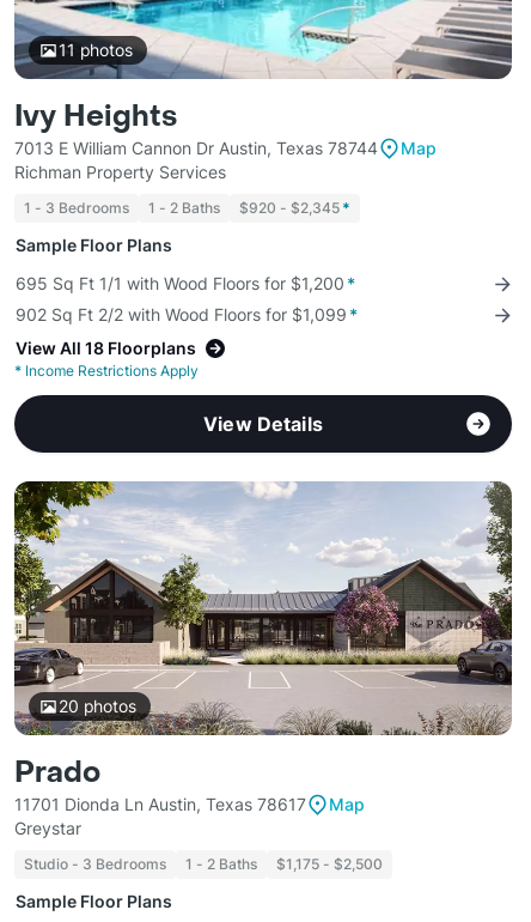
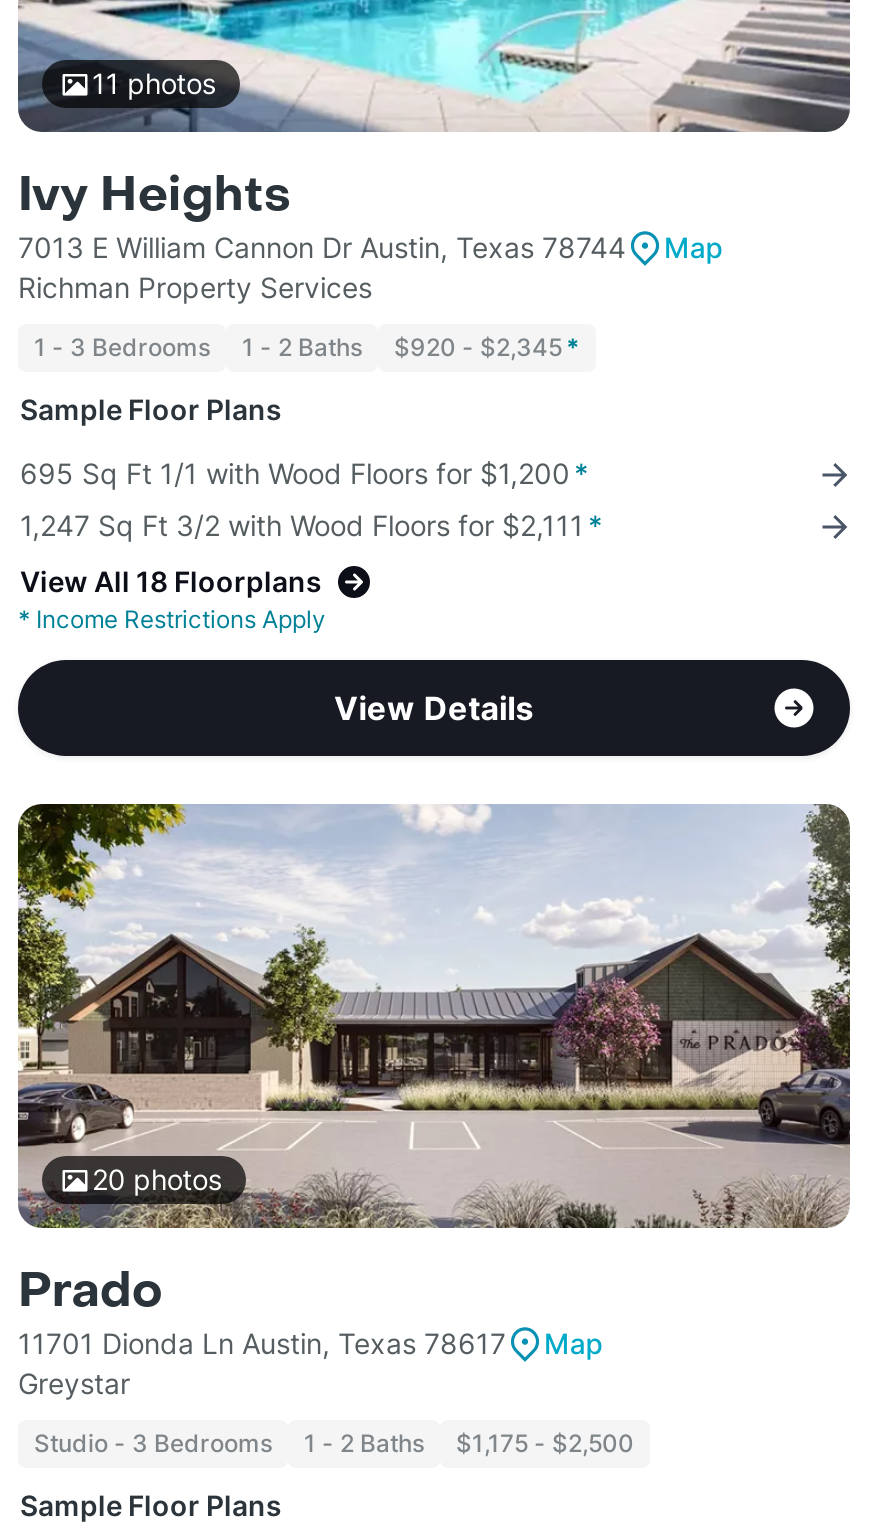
- 902 Sq Ft 2/2 with Wood Floors for $1,099 *
+ 1,247 Sq Ft 3/2 with Wood Floors for $2,111 *
